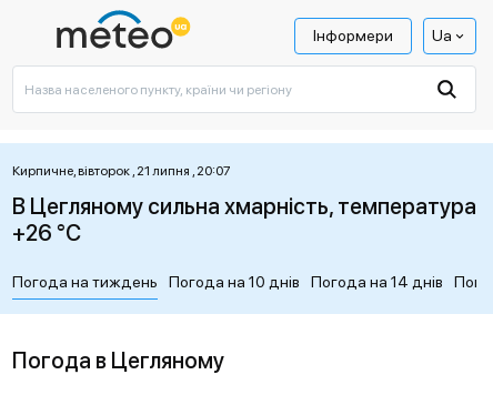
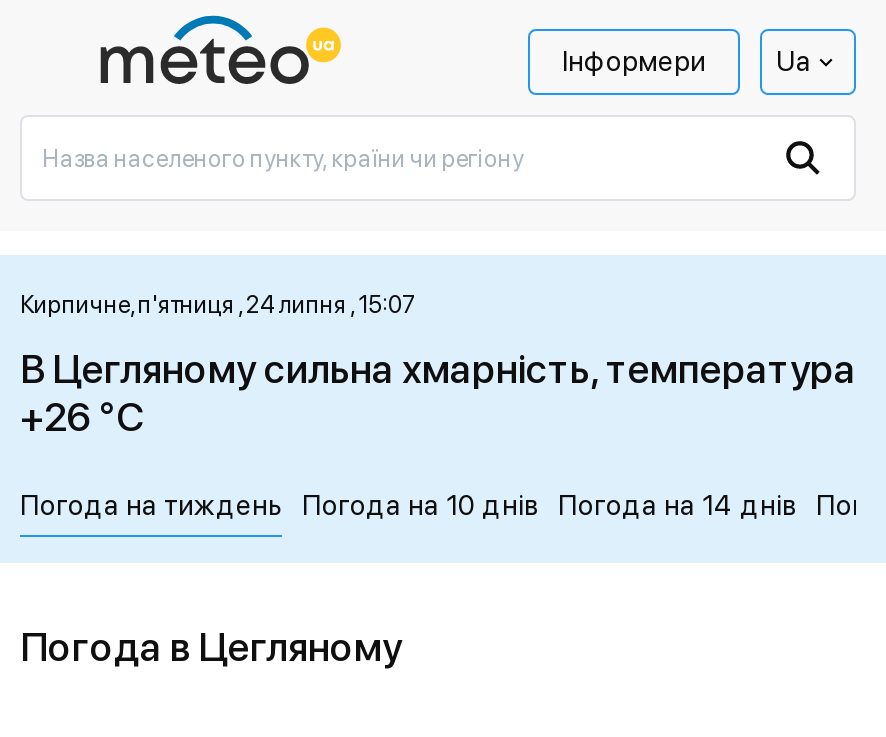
- Кирпичне, вівторок , 21 липня , 20:07
+ Кирпичне, п'ятниця , 24 липня , 15:07
